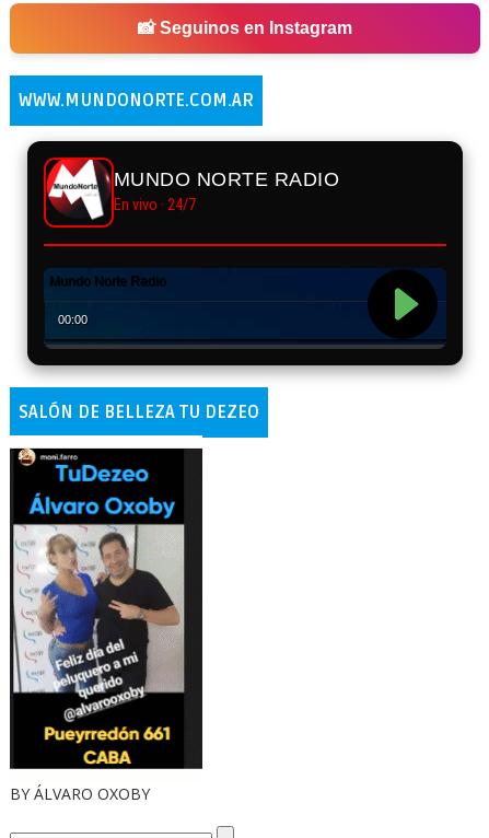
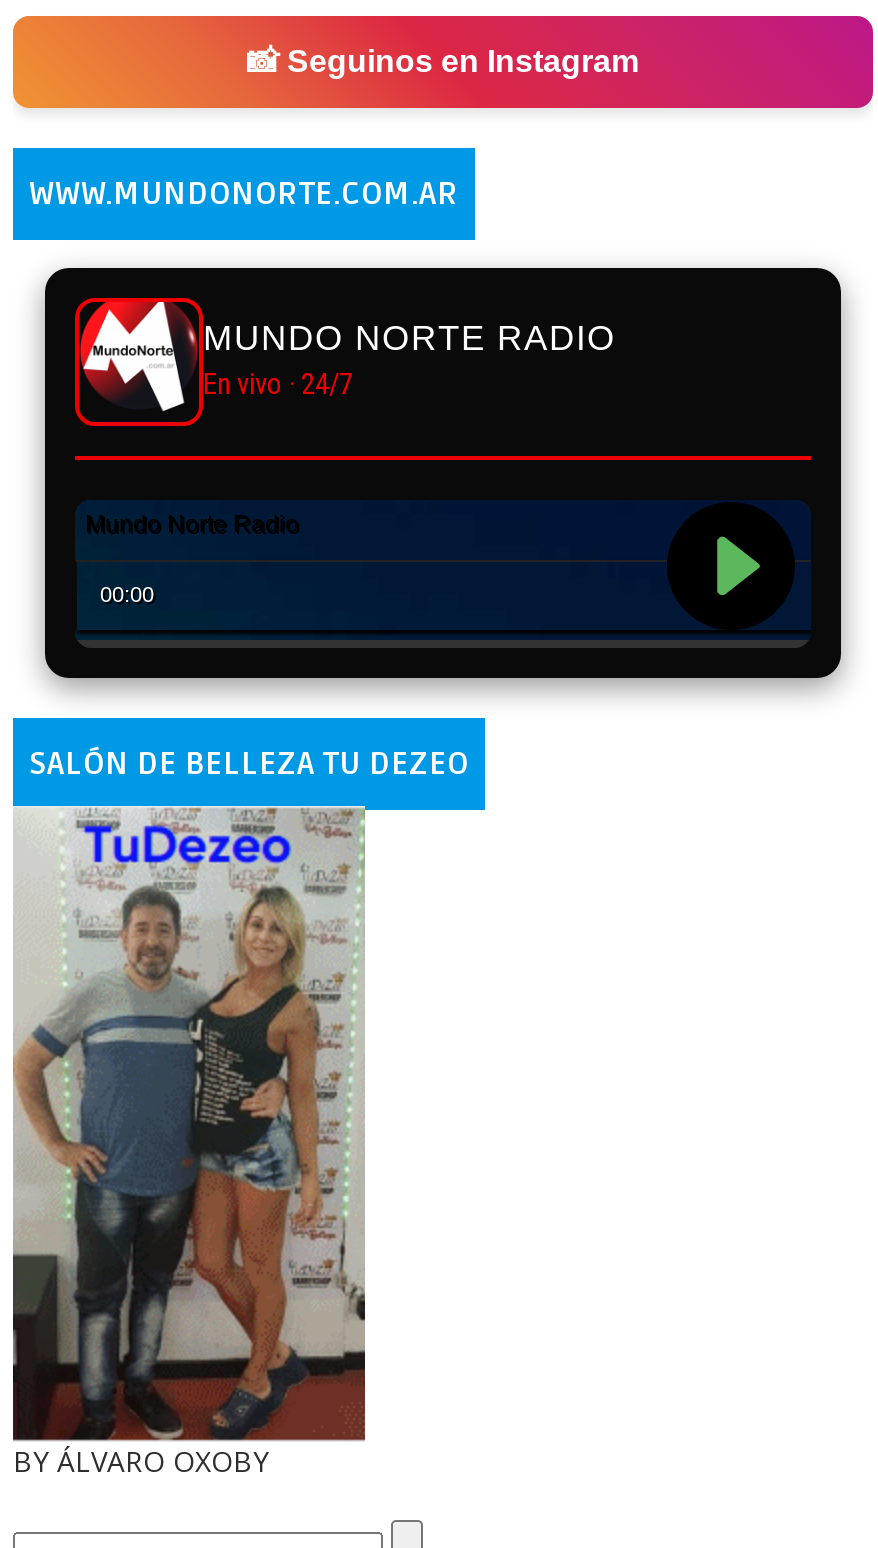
- [image]
+ [image]
